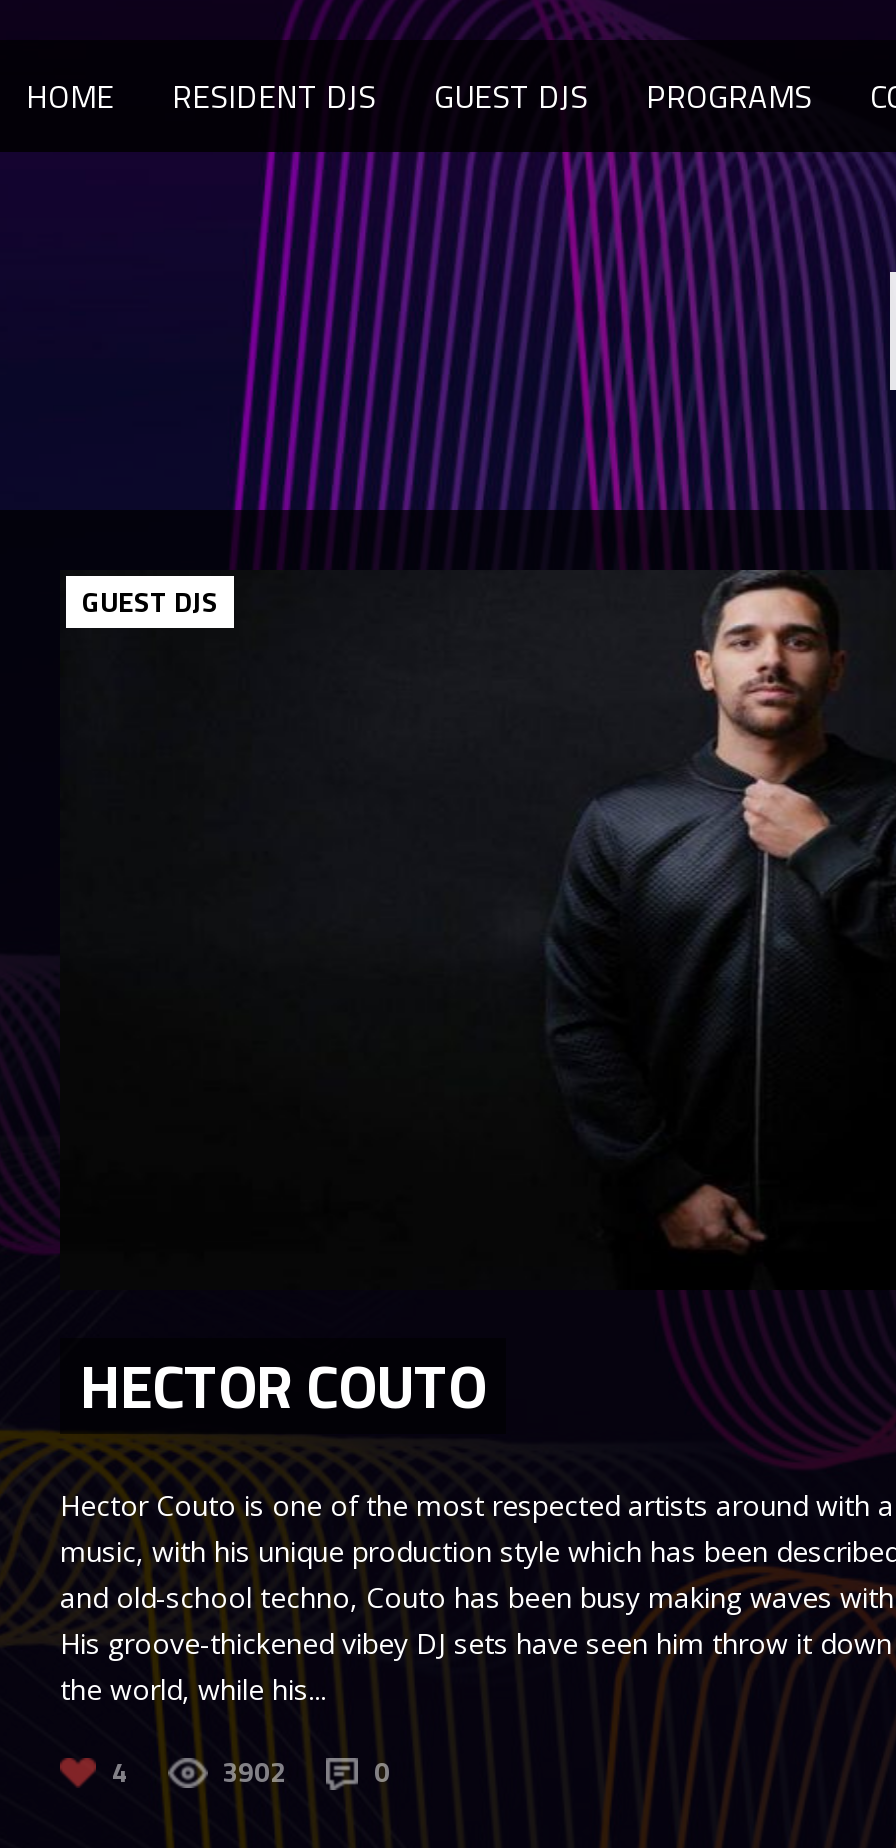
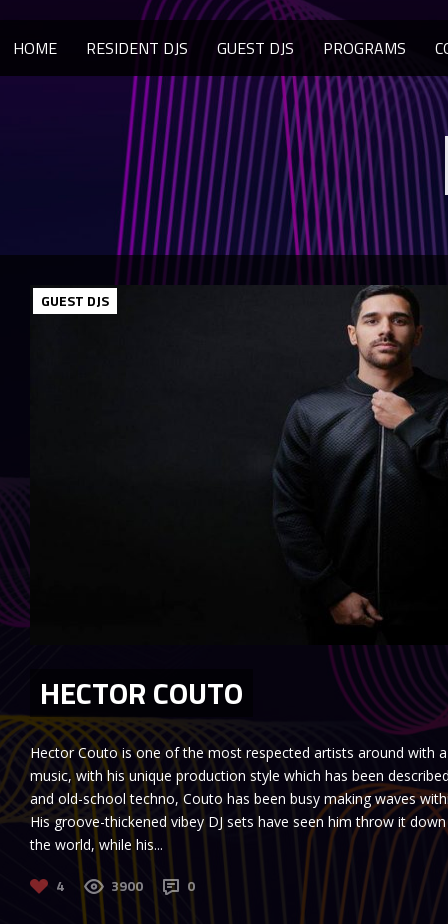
- 3902
+ 3900
